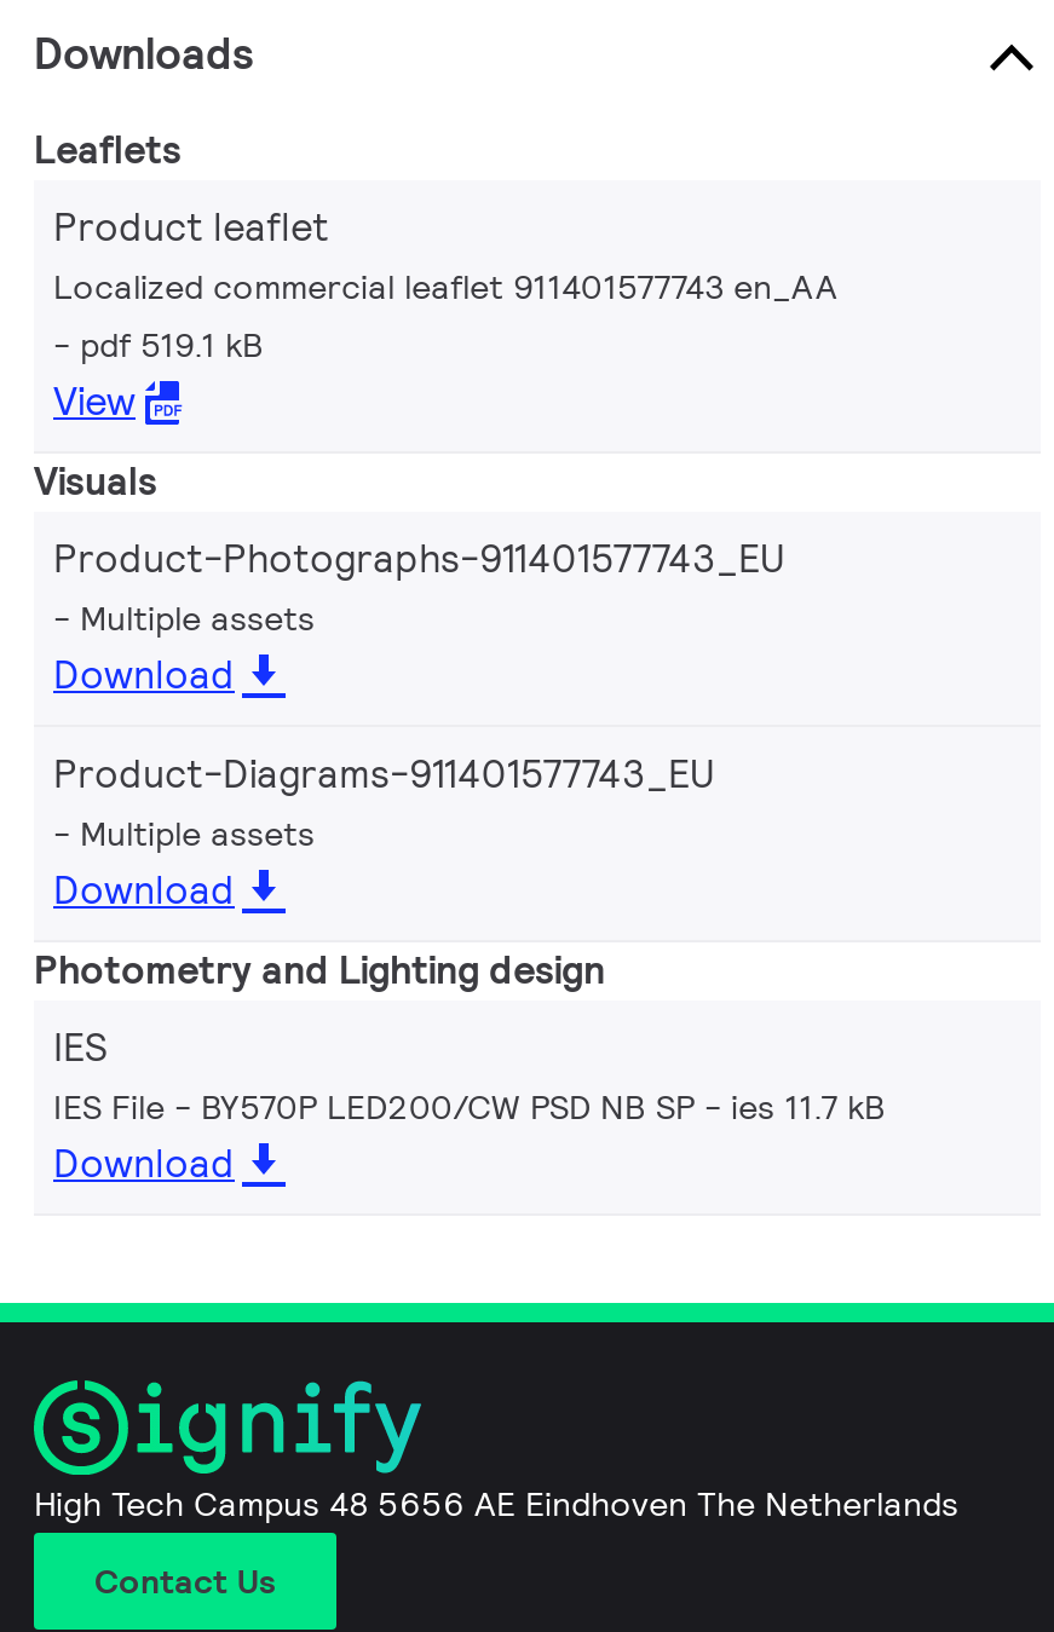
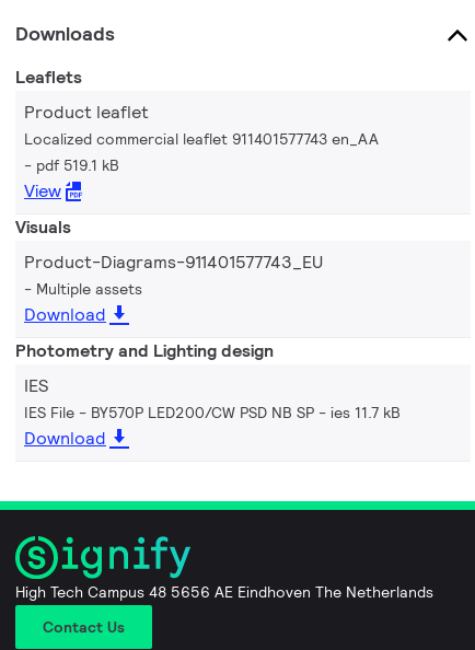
- Product-Photographs-911401577743_EU
- Multiple assets
- Download
